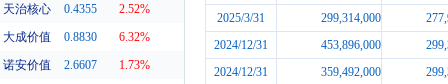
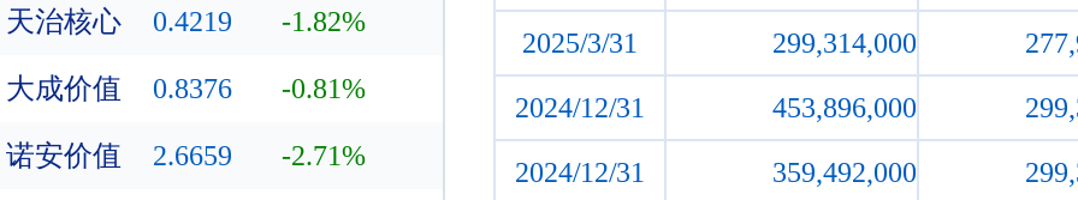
- 0.4355
+ 0.4219

- 2.52%
+ -1.82%

- 0.8830
+ 0.8376

- 6.32%
+ -0.81%

- 2.6607
+ 2.6659

- 1.73%
+ -2.71%
